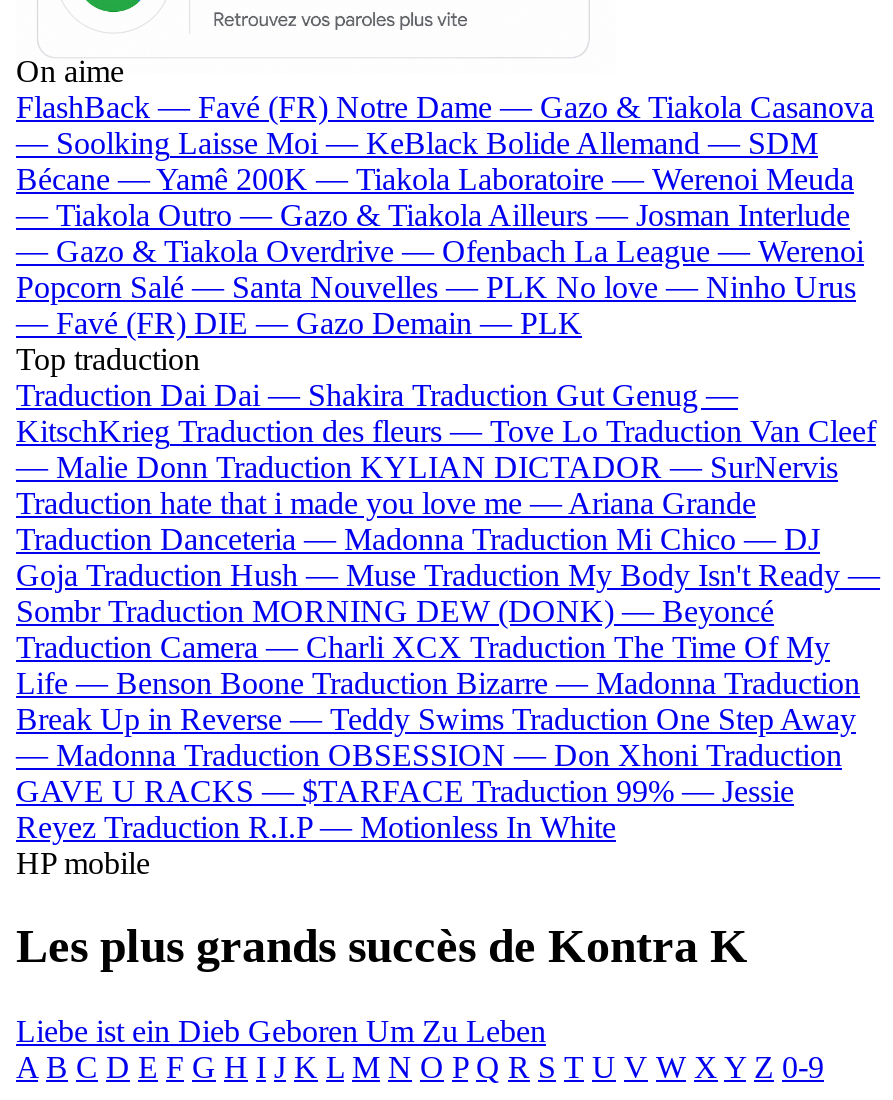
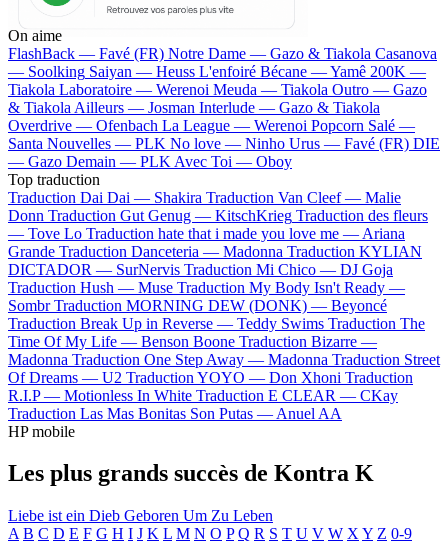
- — Soolking Laisse Moi — KeBlack Bolide Allemand — SDM
- Bécane — Yamê 200K — Tiakola Laboratoire — Werenoi Meuda
- — Tiakola Outro — Gazo & Tiakola Ailleurs — Josman Interlude
- — Gazo & Tiakola Overdrive — Ofenbach La League — Werenoi
- Popcorn Salé — Santa Nouvelles — PLK No love — Ninho Urus
- —Favé (FR) DIE — Gazo Demain — PLK
+ — Soolking Saiyan — Heuss L'enfoiré Bécane — Yamê 200K —
+ Tiakola Laboratoire — Werenoi Meuda — Tiakola Outro — Gazo
+ & Tiakola Ailleurs — Josman Interlude — Gazo & Tiakola
+ Overdrive — Ofenbach La League — Werenoi Popcorn Salé —
+ Santa Nouvelles — PLK No love — Ninho Urus — Favé (FR) DIE
+ — Gazo Demain — PLK Avec Toi — Oboy

- Traduction Dai Dai — Shakira Traduction Gut Genug —
- KitschKrieg Traduction des fleurs — Tove Lo Traduction Van Cleef
- — Malie Donn Traduction KYLIAN DICTADOR — SurNervis
- Traduction hate that i made you love me — Ariana Grande
- Traduction Danceteria — Madonna Traduction Mi Chico — DJ
- Goja Traduction Hush — Muse Traduction My Body Isn't Ready —
+ Traduction Dai Dai — Shakira Traduction Van Cleef — Malie
+ Donn Traduction Gut Genug — KitschKrieg Traduction des fleurs
+ — Tove Lo Traduction hate that i made you love me — Ariana
+ Grande Traduction Danceteria — Madonna Traduction KYLIAN
+ DICTADOR — SurNervis Traduction Mi Chico — DJ Goja
+ Traduction Hush — Muse Traduction My Body Isn't Ready —

- Traduction Camera — Charli XCX Traduction The Time Of My
- Life — Benson Boone Traduction Bizarre — Madonna Traduction
- Break Up in Reverse — Teddy Swims Traduction One Step Away
- — Madonna Traduction OBSESSION — Don Xhoni Traduction
- GAVE U RACKS — $TARFACE Traduction 99% — Jessie
- Reyez Traduction R.I.P — Motionless In White
+ Traduction Break Up in Reverse — Teddy Swims Traduction The
+ Time Of My Life — Benson Boone Traduction Bizarre —
+ Madonna Traduction One Step Away — Madonna Traduction Street
+ Of Dreams — U2 Traduction YOYO — Don Xhoni Traduction
+ R.I.P — Motionless In White Traduction E CLEAR — CKay
+ Traduction Las Mas Bonitas Son Putas — Anuel AA
